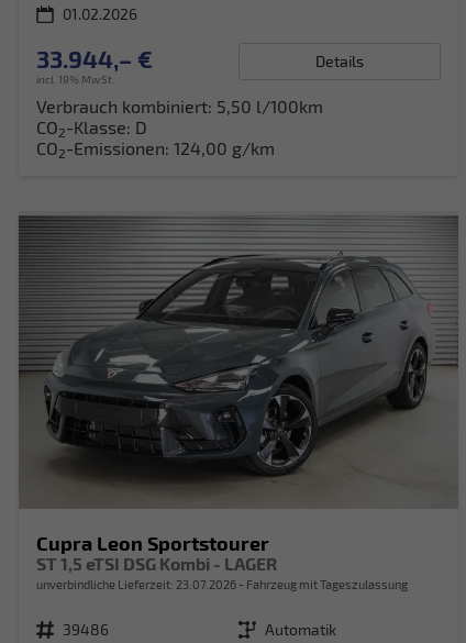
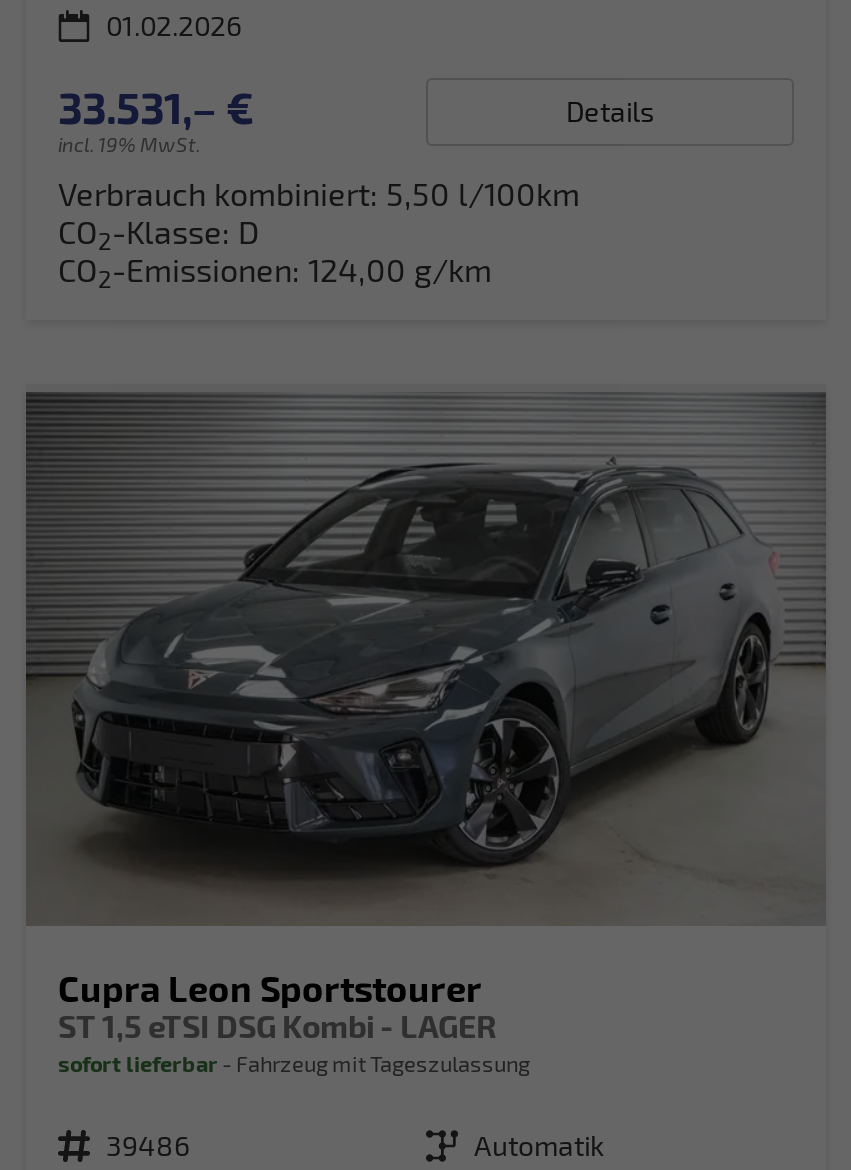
- 33.944,– €
+ 33.531,– €

- unverbindliche Lieferzeit: 23.07.2026 Fahrzeug mit Tageszulassung
+ sofort lieferbar Fahrzeug mit Tageszulassung
